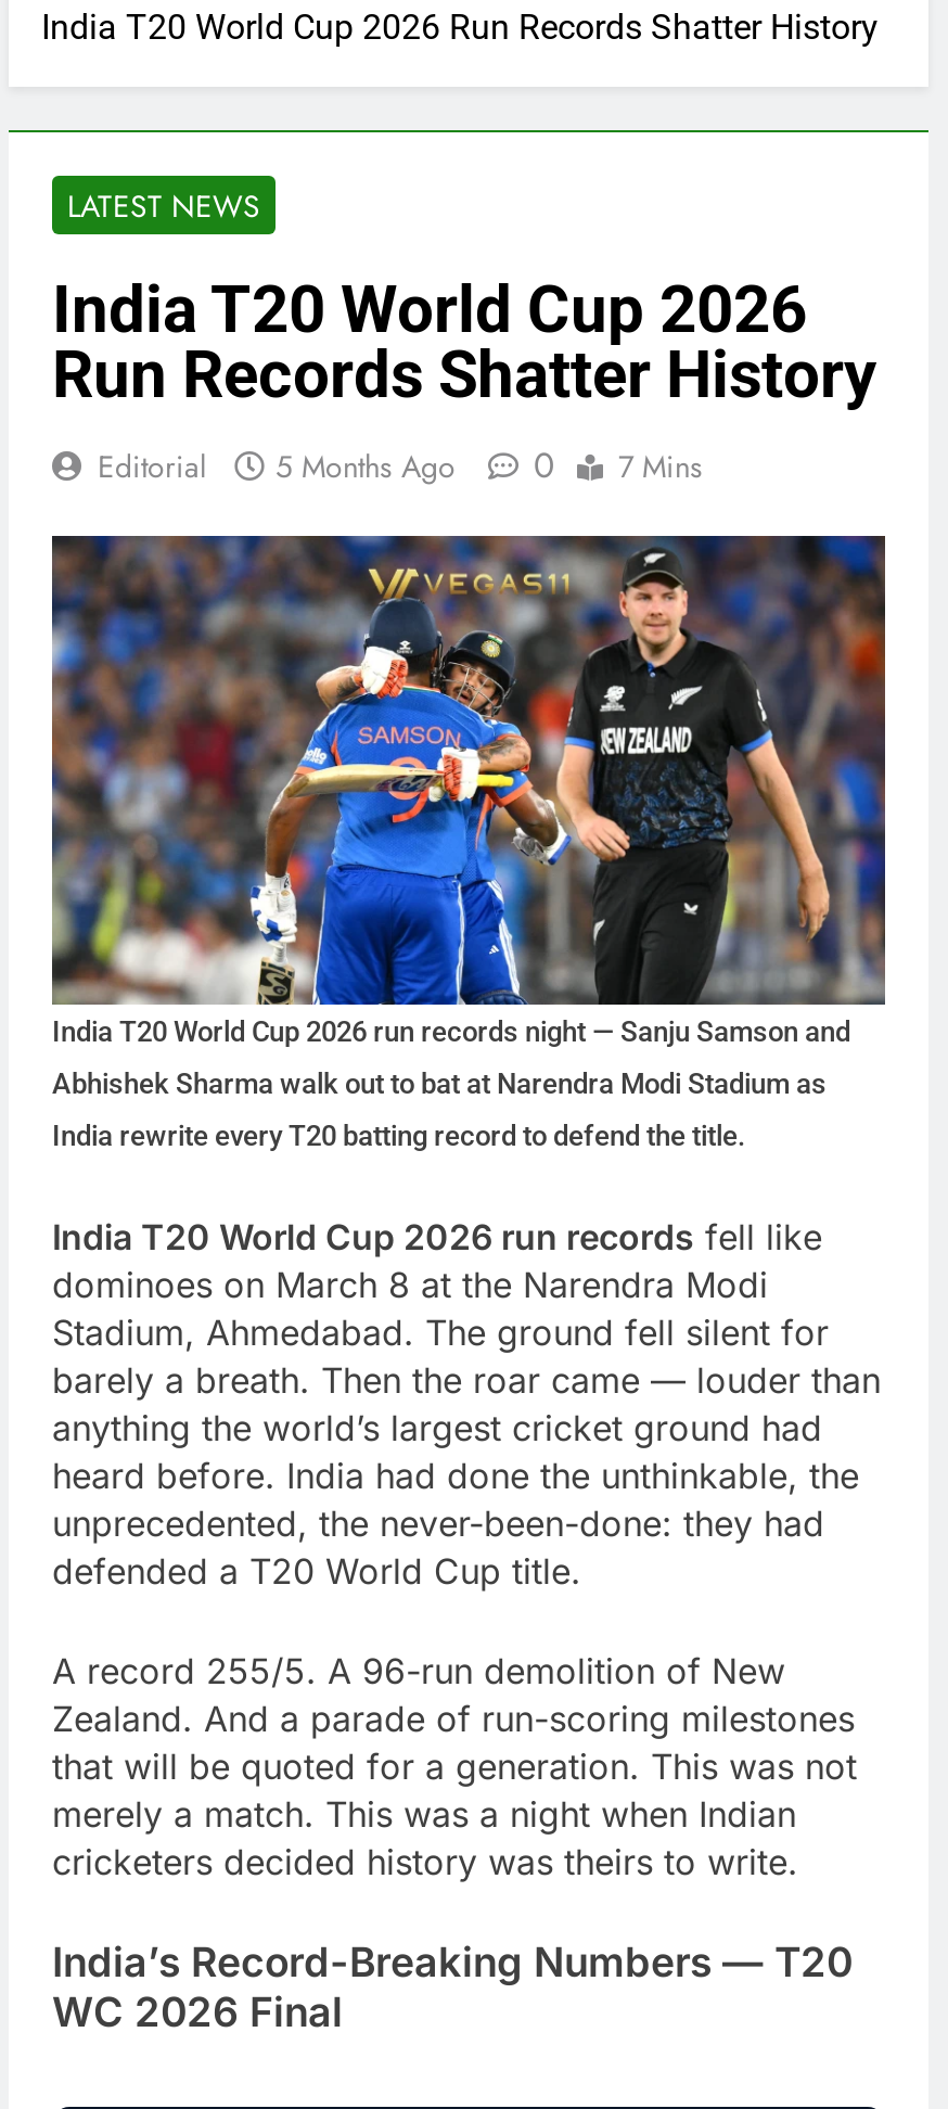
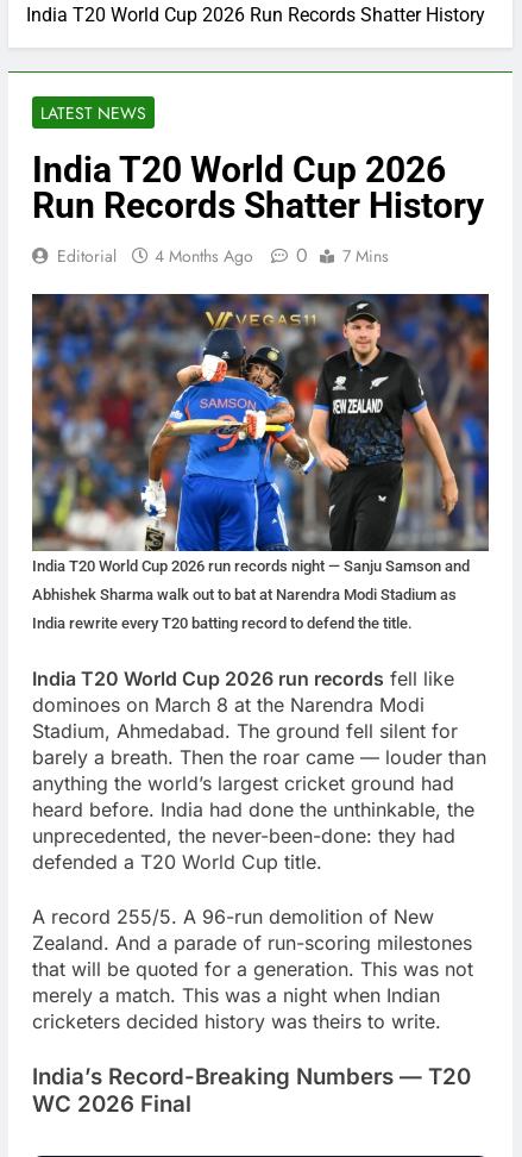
- Editorial 5 Months Ago 0 7 Mins
+ Editorial 4 Months Ago 0 7 Mins
